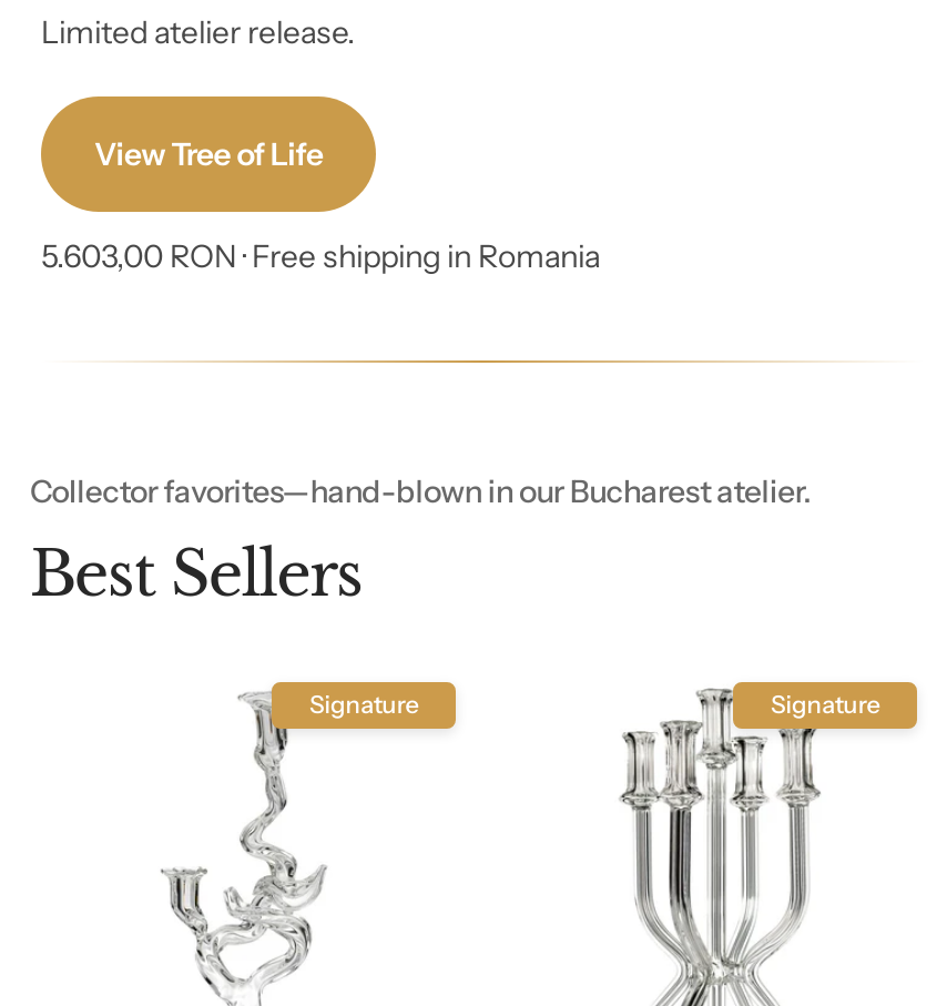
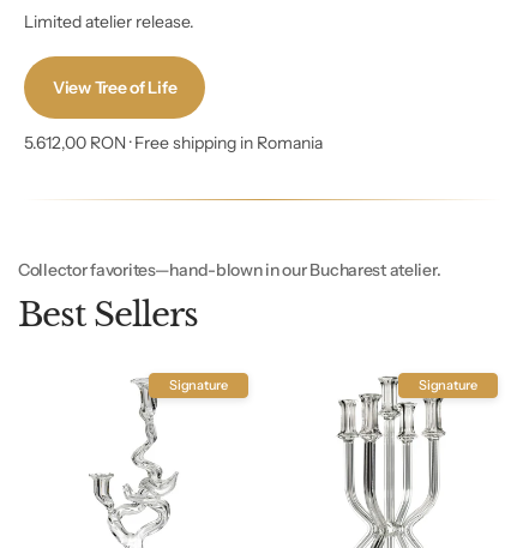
- 5.603,00 RON · Free shipping in Romania
+ 5.612,00 RON · Free shipping in Romania
